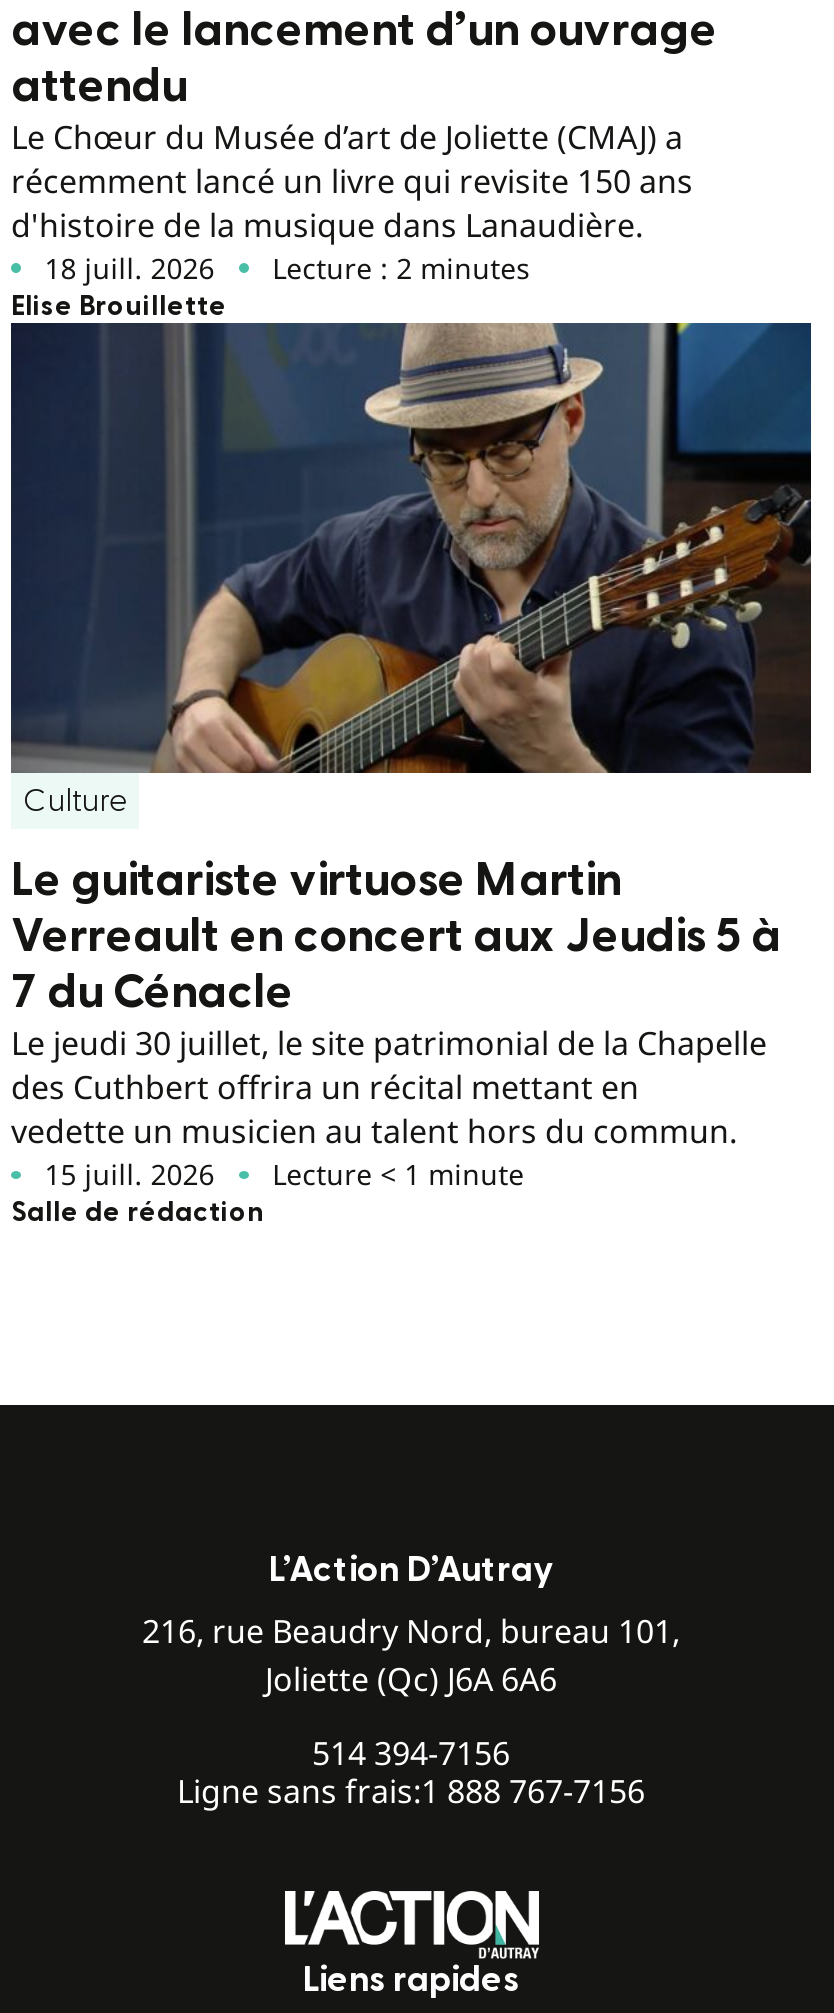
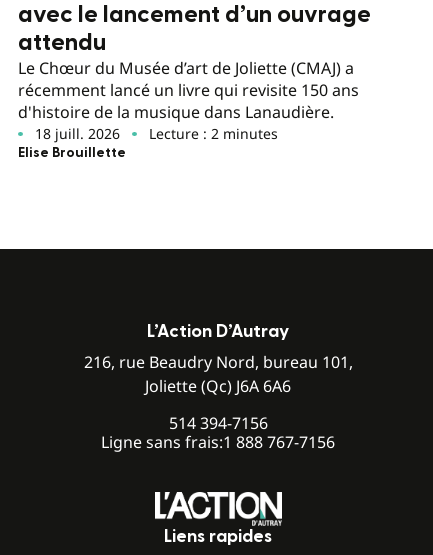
- [image]
- Culture
- Le guitariste virtuose Martin
- Verreault en concert aux Jeudis 5 à
- 7 du Cénacle
- Le jeudi 30 juillet, le site patrimonial de la Chapelle
- des Cuthbert offrira un récital mettant en
- vedette un musicien au talent hors du commun.
- 15 juill. 2026
- Lecture < 1 minute
- Salle de rédaction
